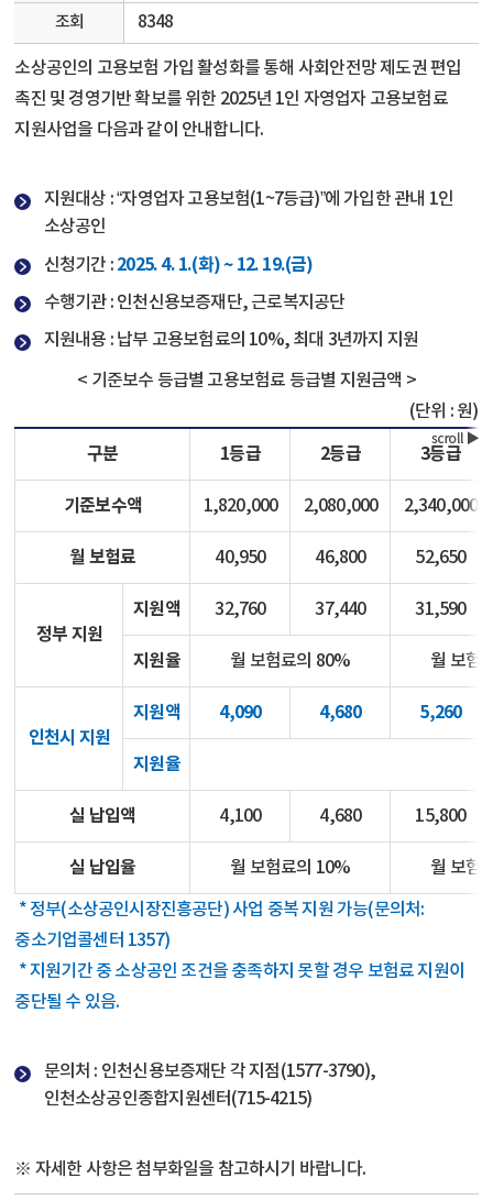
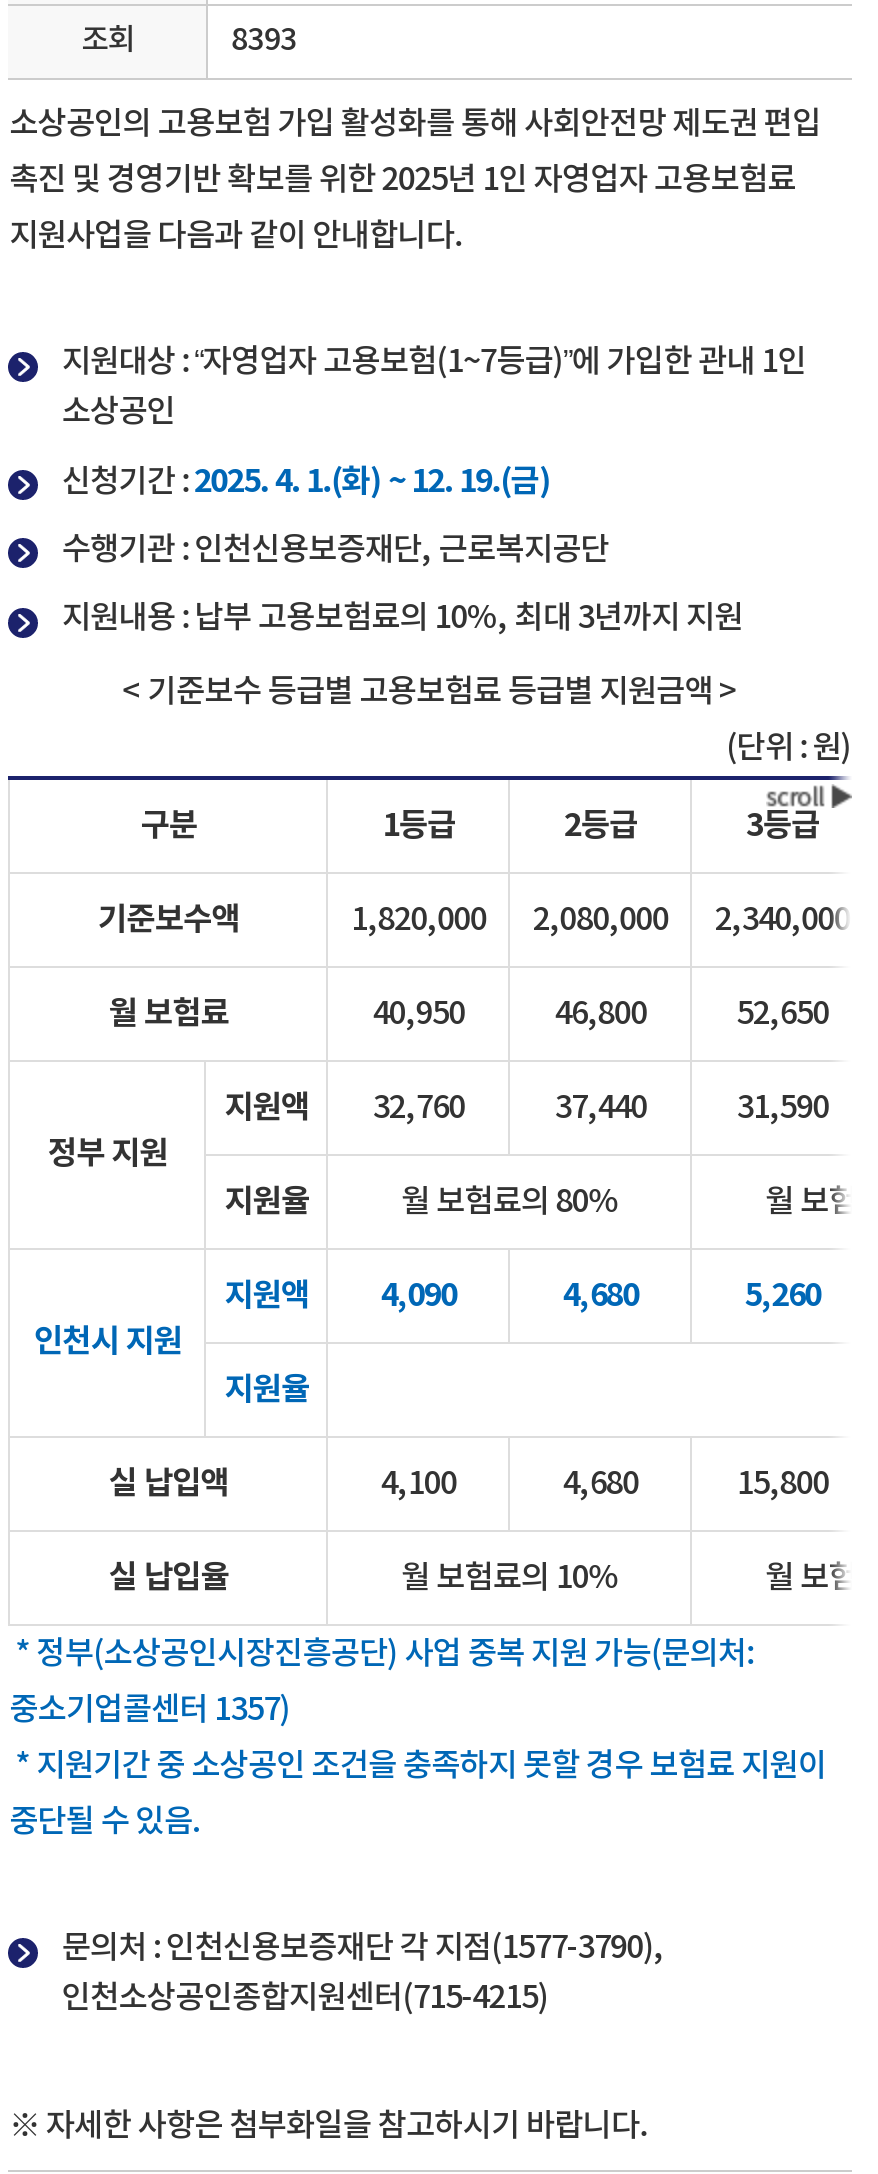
- 8348
+ 8393
